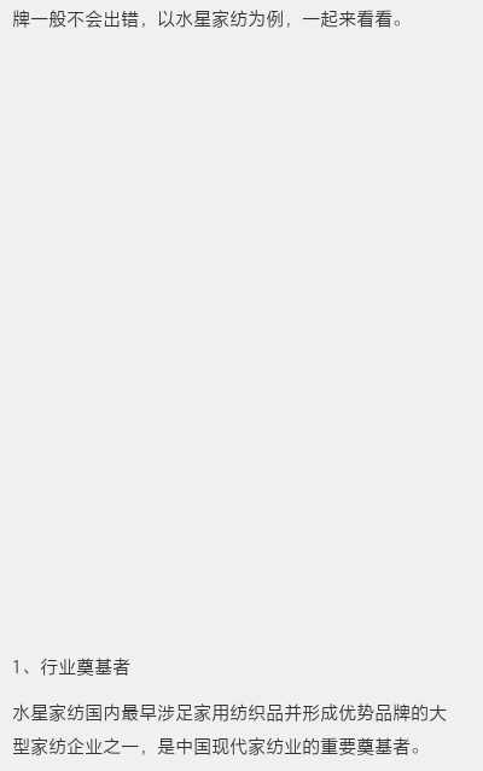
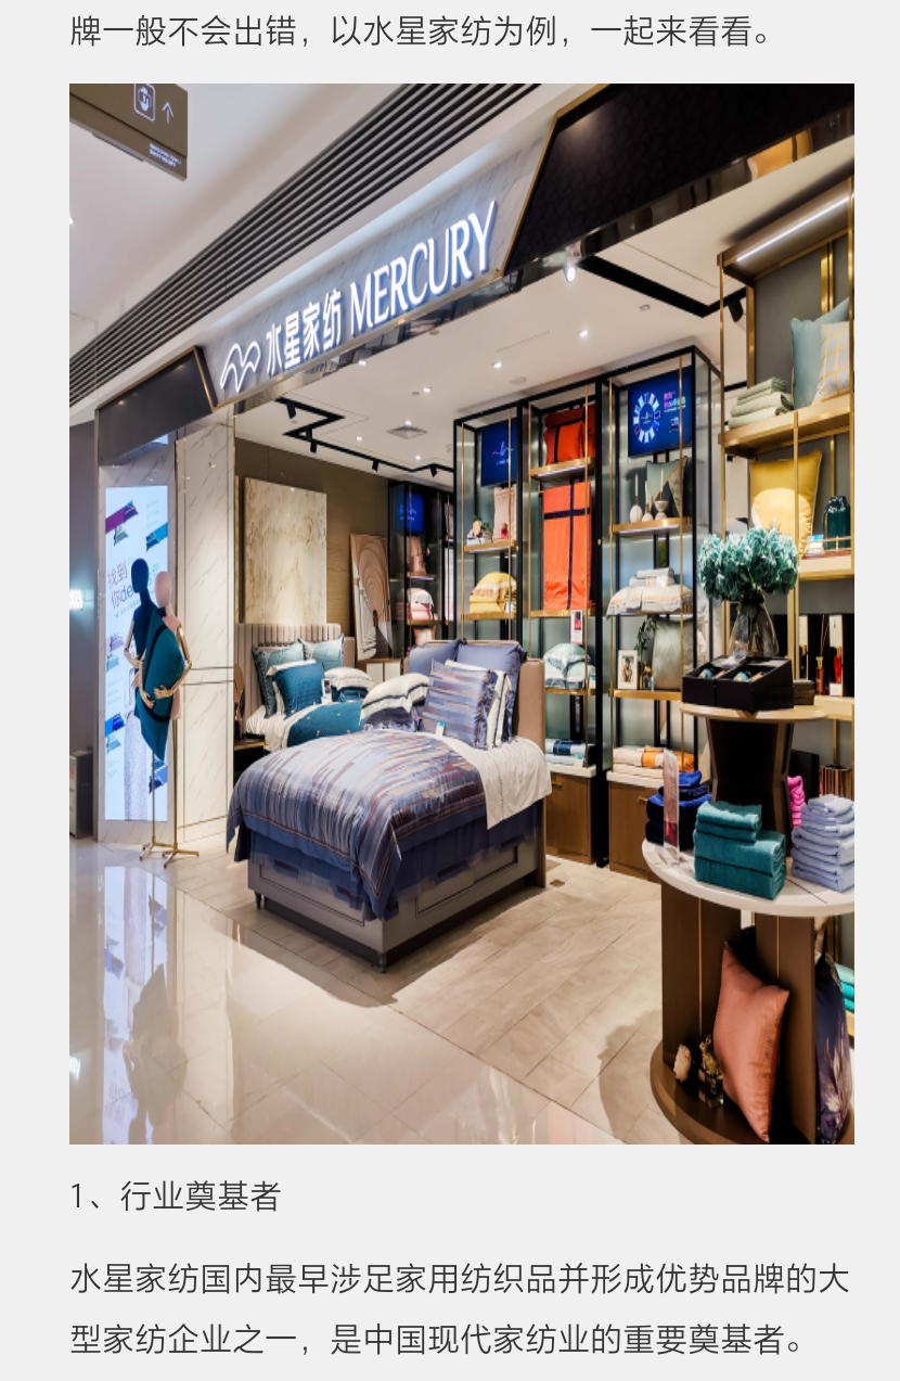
+ [image]
